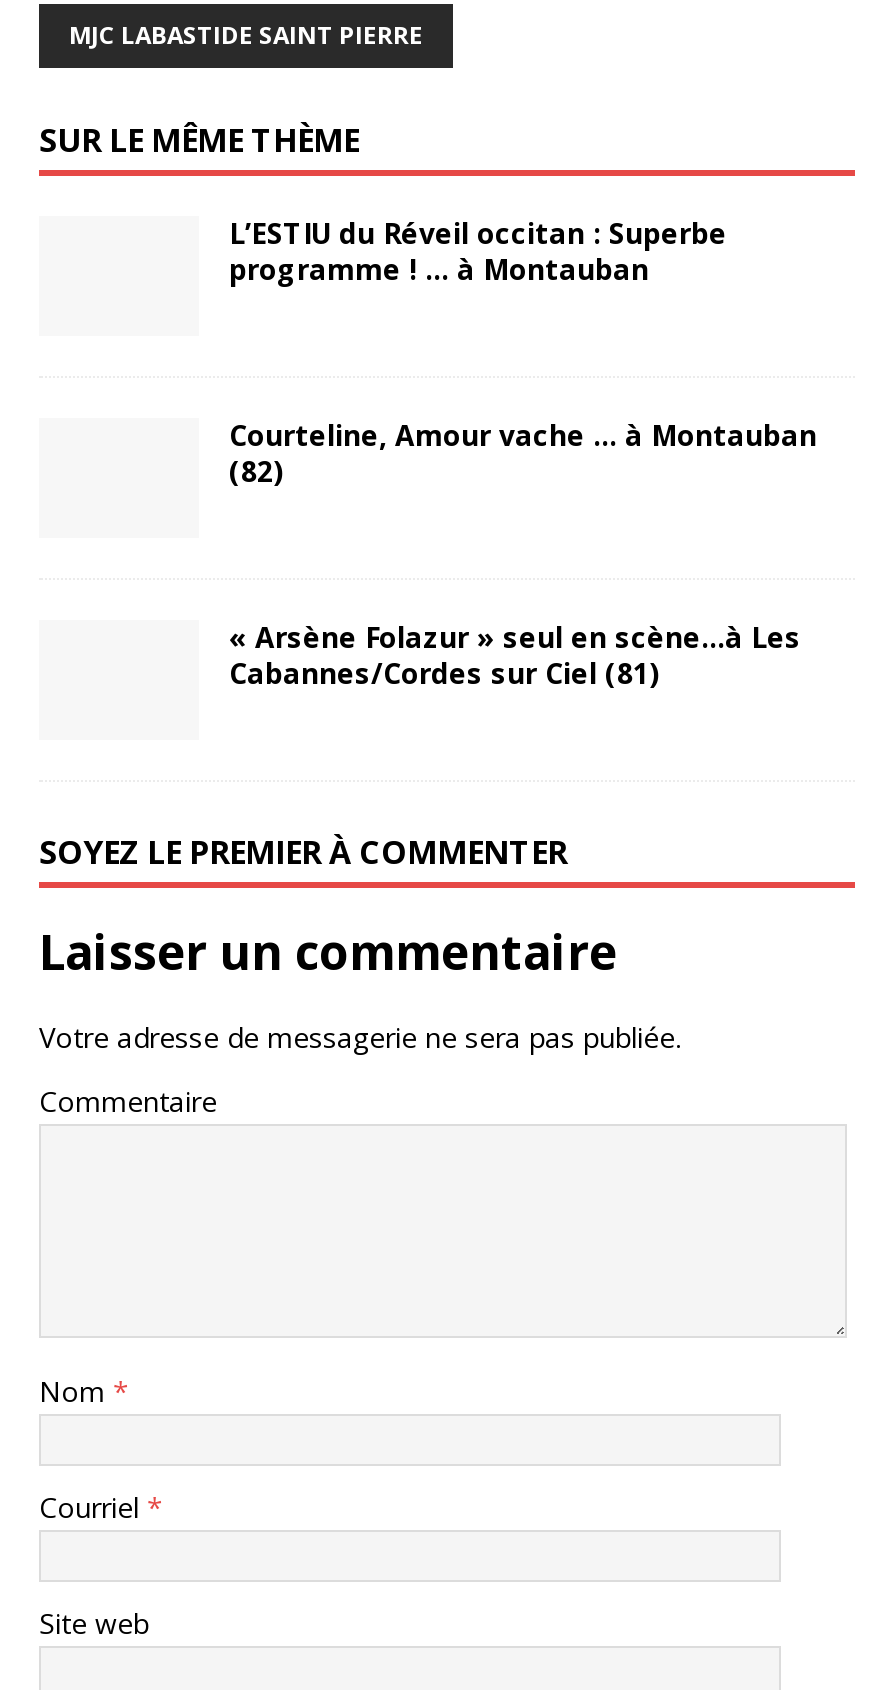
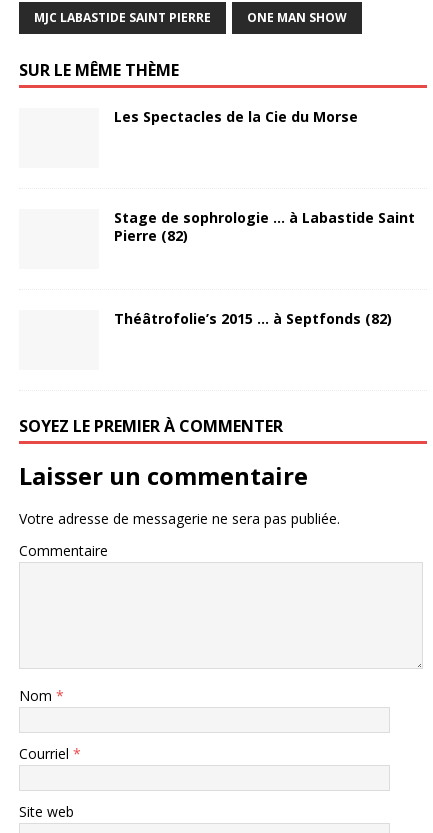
+ ONE MAN SHOW

- L’ESTIU du Réveil occitan : Superbe
- programme ! … à Montauban
+ Les Spectacles de la Cie du Morse

- Courteline, Amour vache … à Montauban
- (82)
+ Stage de sophrologie … à Labastide Saint
+ Pierre (82)

- « Arsène Folazur » seul en scène…à Les
- Cabannes/Cordes sur Ciel (81)
+ Théâtrofolie’s 2015 … à Septfonds (82)
